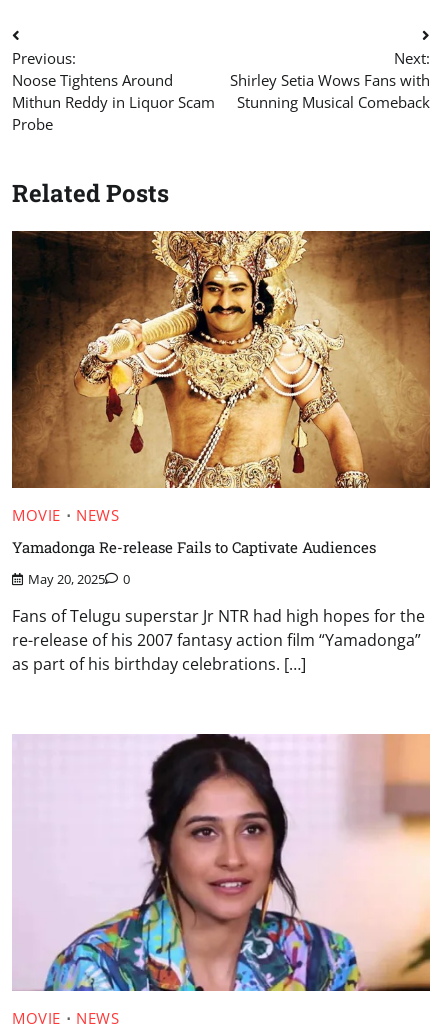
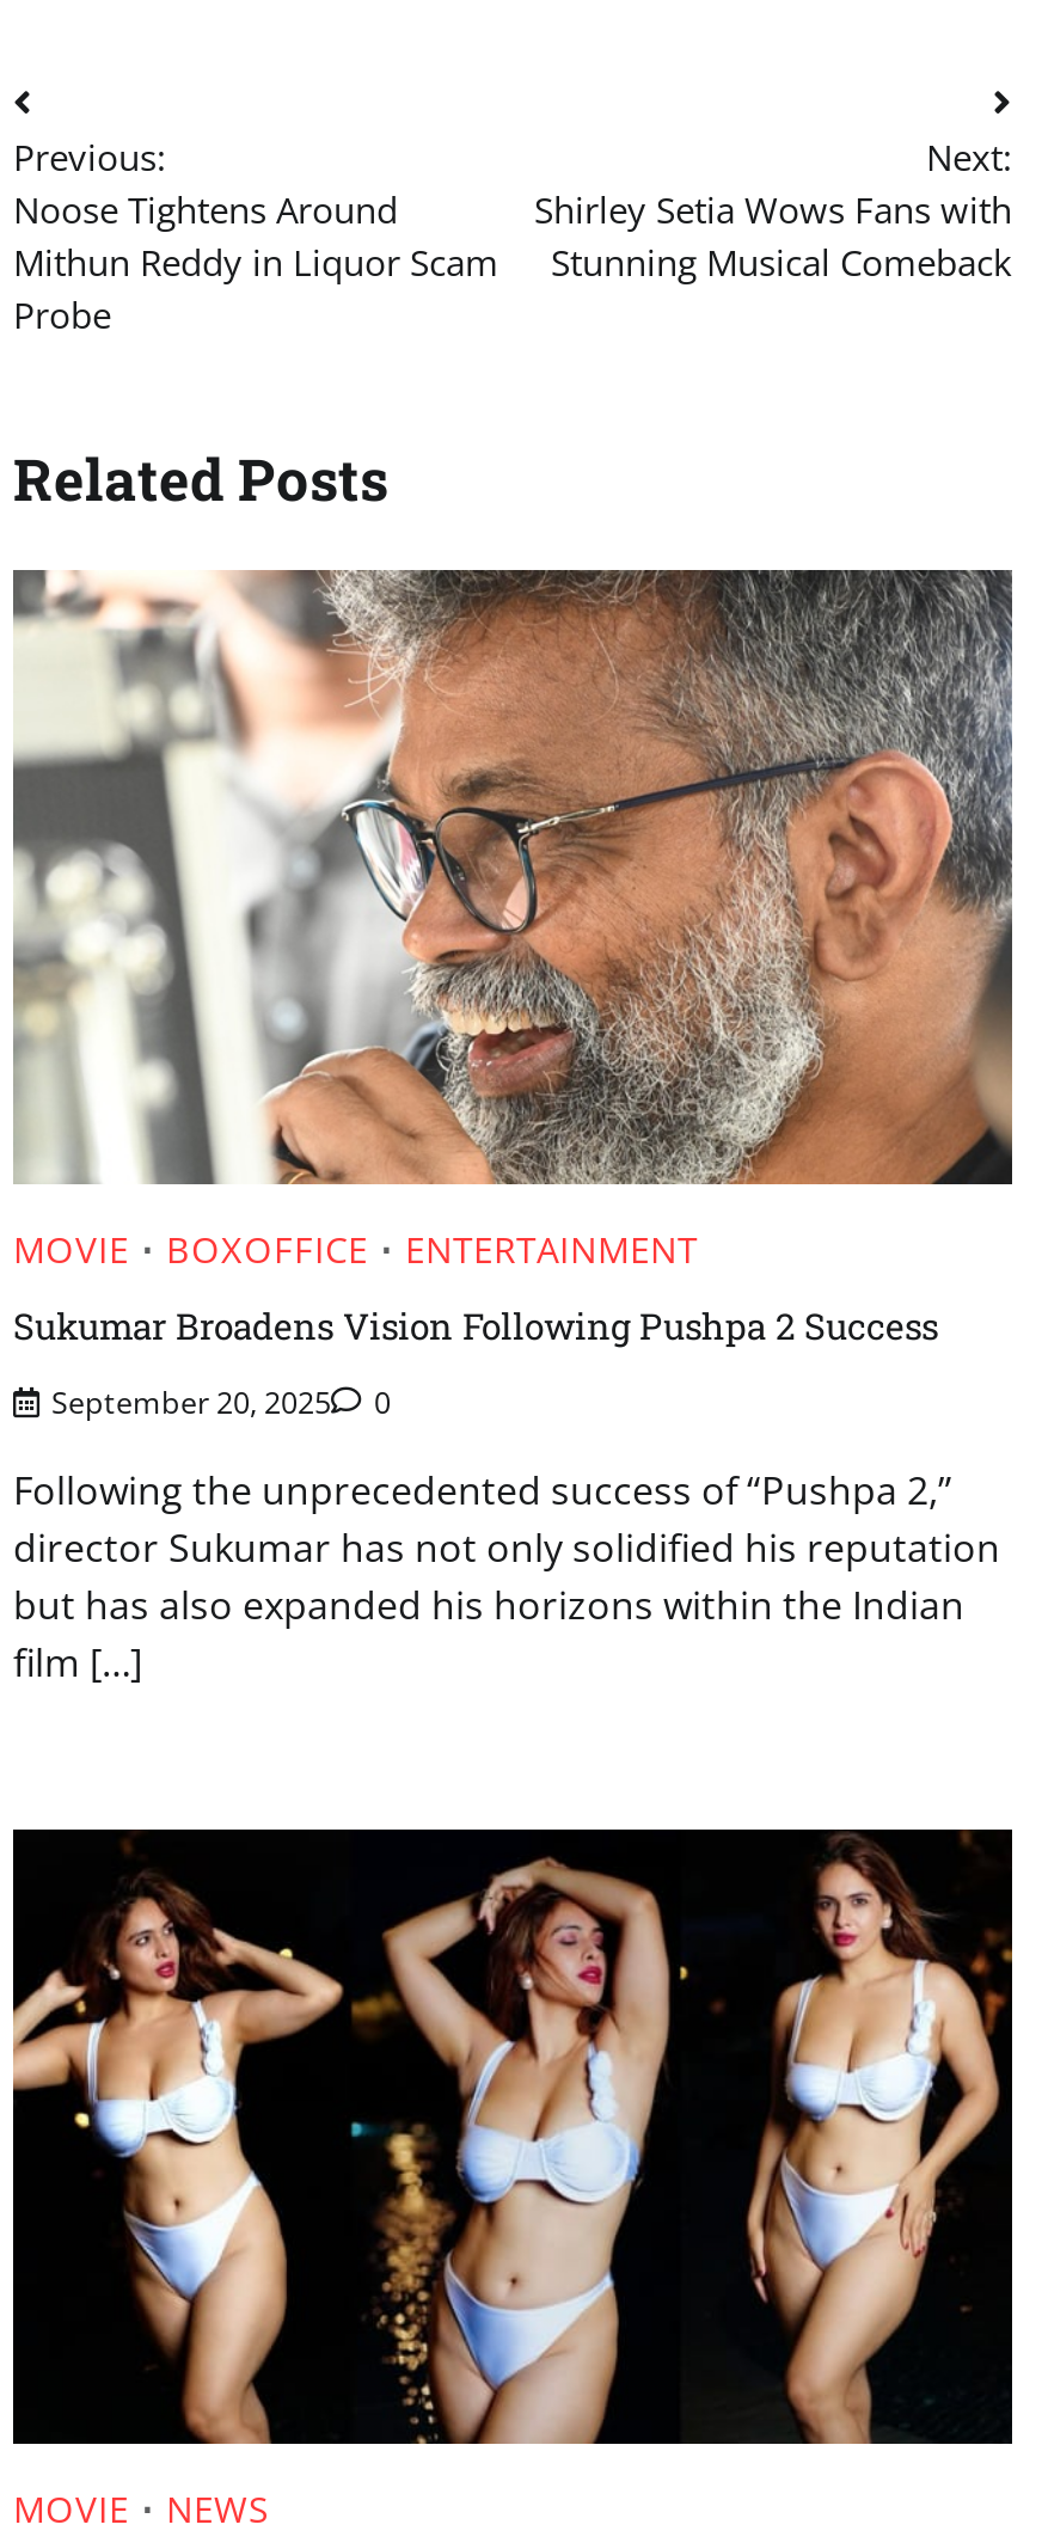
- [image]
- NEWS
+ [image]
+ BOXOFFICE
+ ENTERTAINMENT

- Yamadonga Re-release Fails to Captivate Audiences
+ Sukumar Broadens Vision Following Pushpa 2 Success

- May 20, 2025 0
+ September 20, 2025 0

- Fans of Telugu superstar Jr NTR had high hopes for the
- re-release of his 2007 fantasy action film “Yamadonga”
- as part of his birthday celebrations. […]
+ Following the unprecedented success of “Pushpa 2,”
+ director Sukumar has not only solidified his reputation
+ but has also expanded his horizons within the Indian
+ film […]

- [image]
+ [image]
